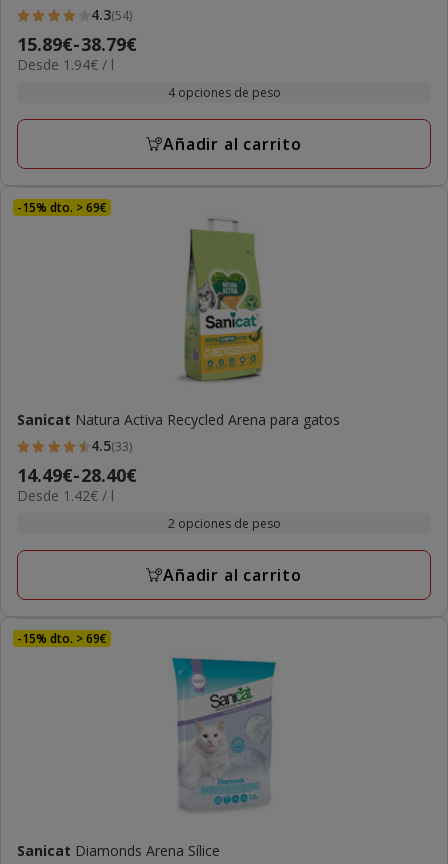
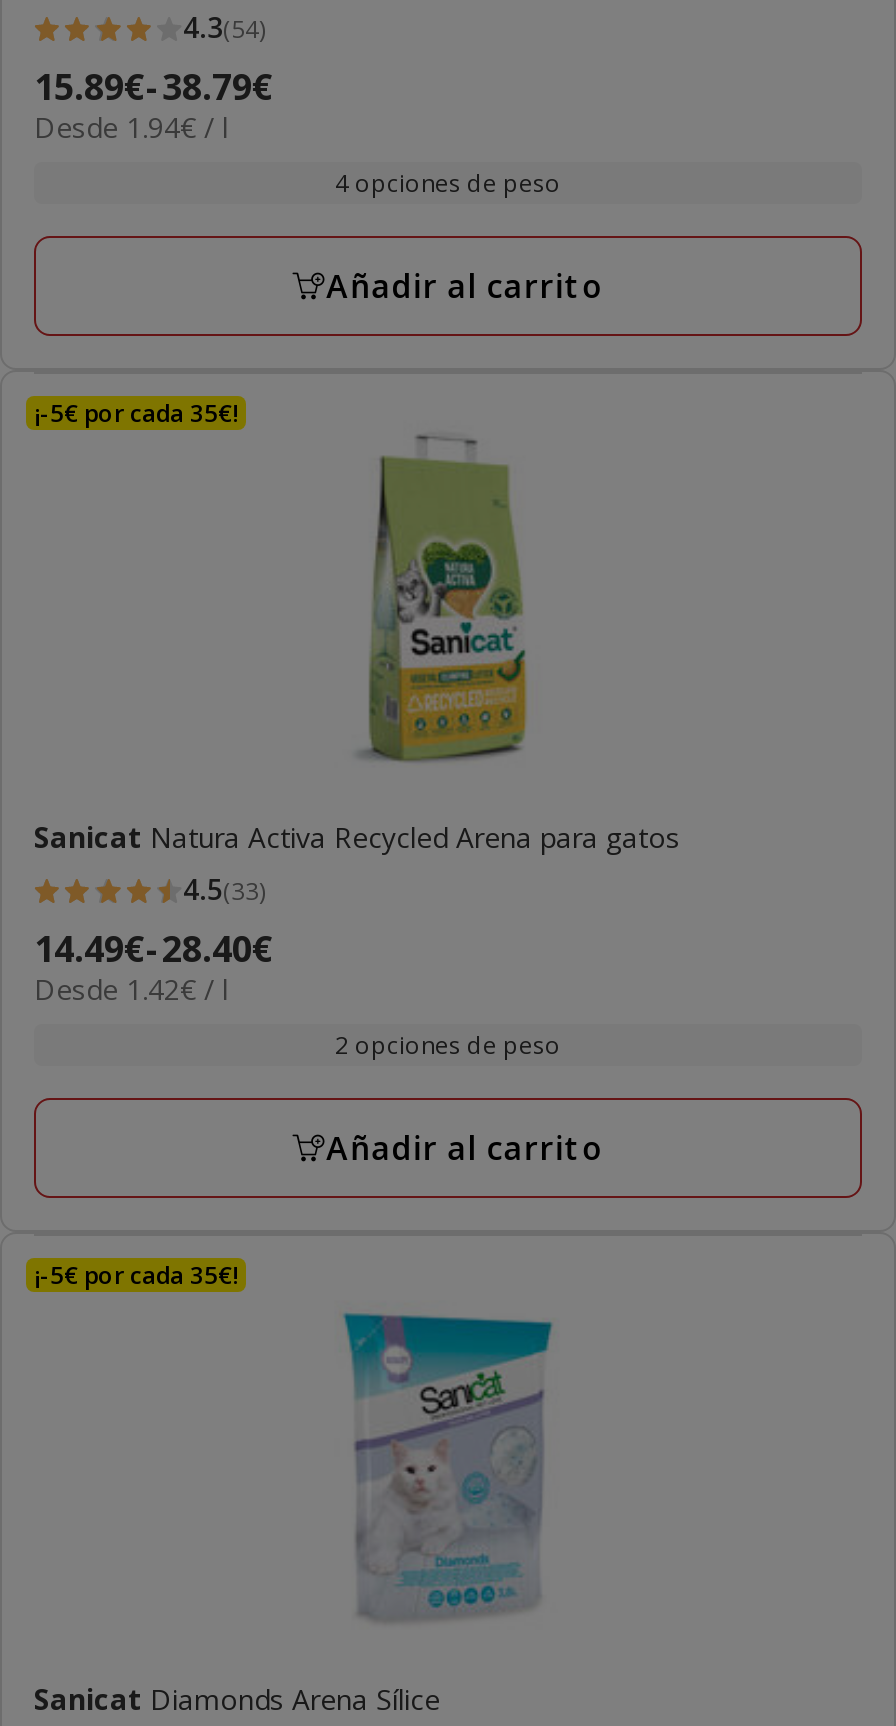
- -15% dto. > 69€
+ ¡-5€ por cada 35€!

- -15% dto. > 69€
+ ¡-5€ por cada 35€!
